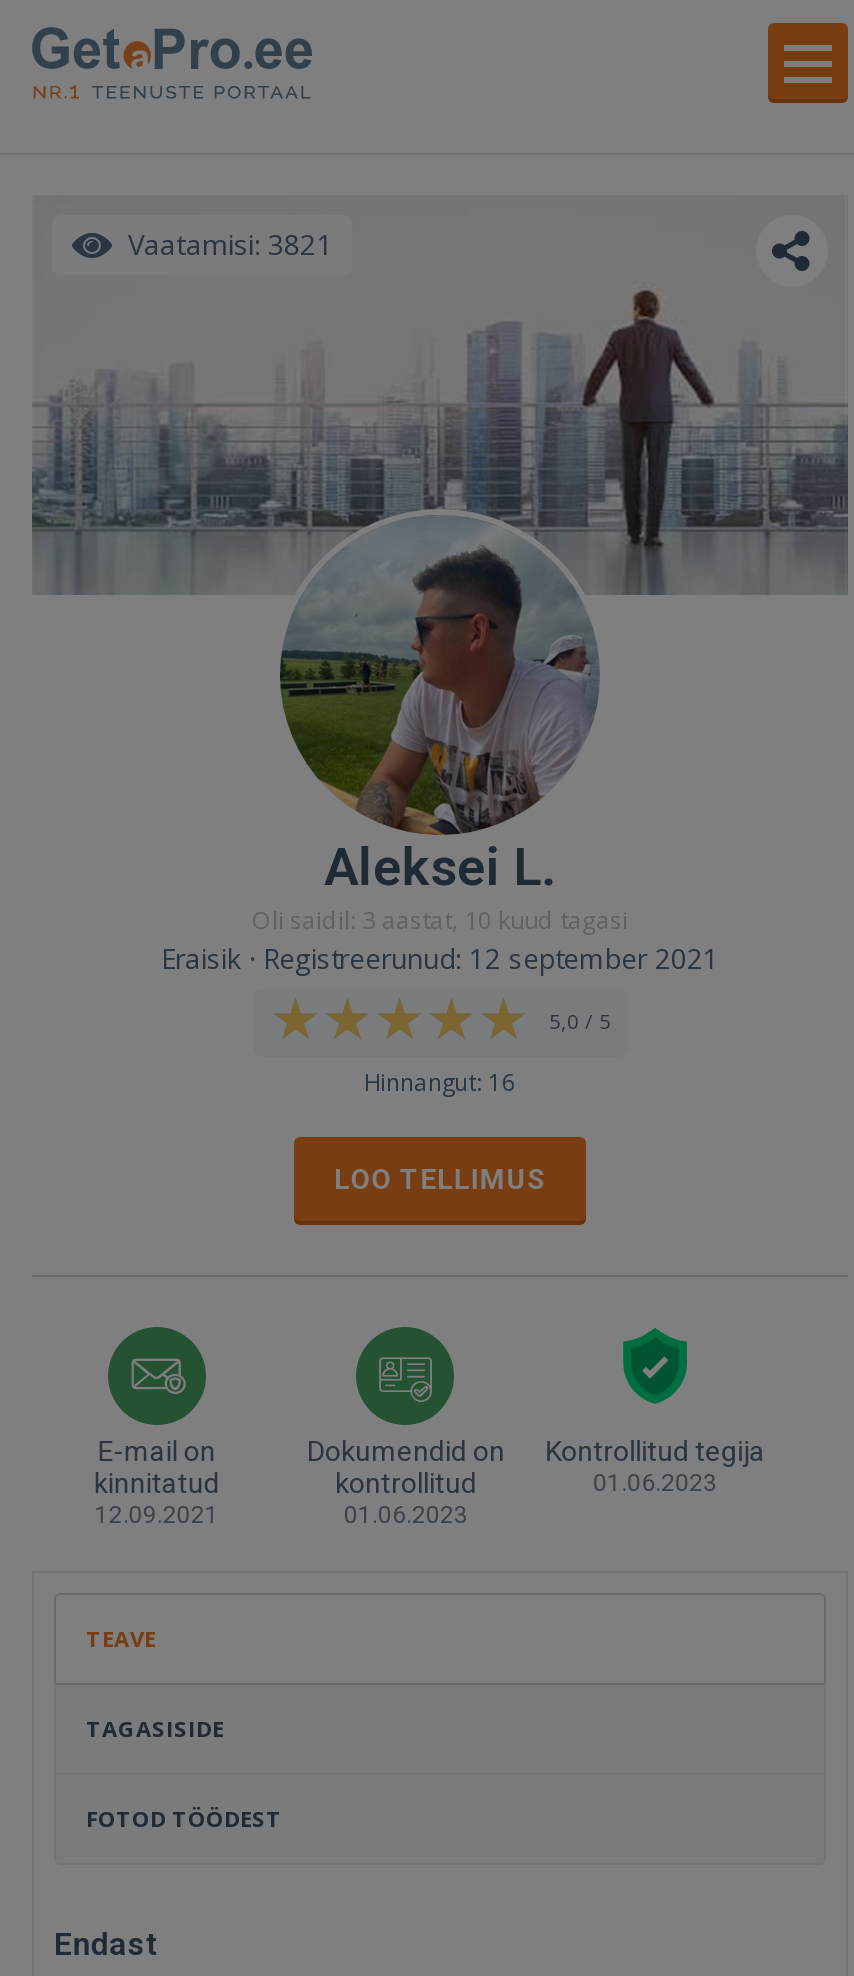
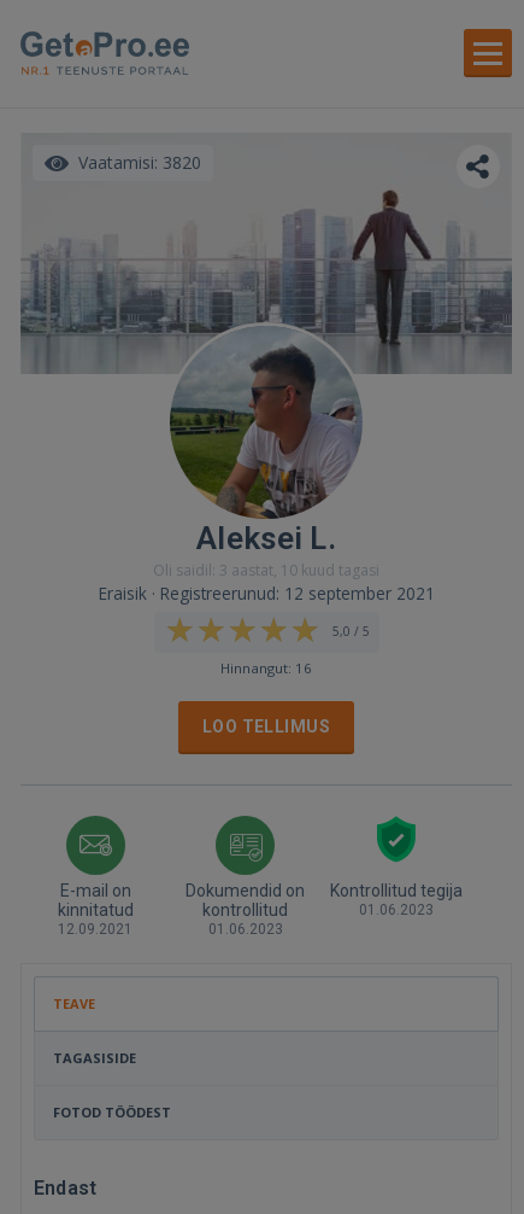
- Vaatamisi: 3821
+ Vaatamisi: 3820
